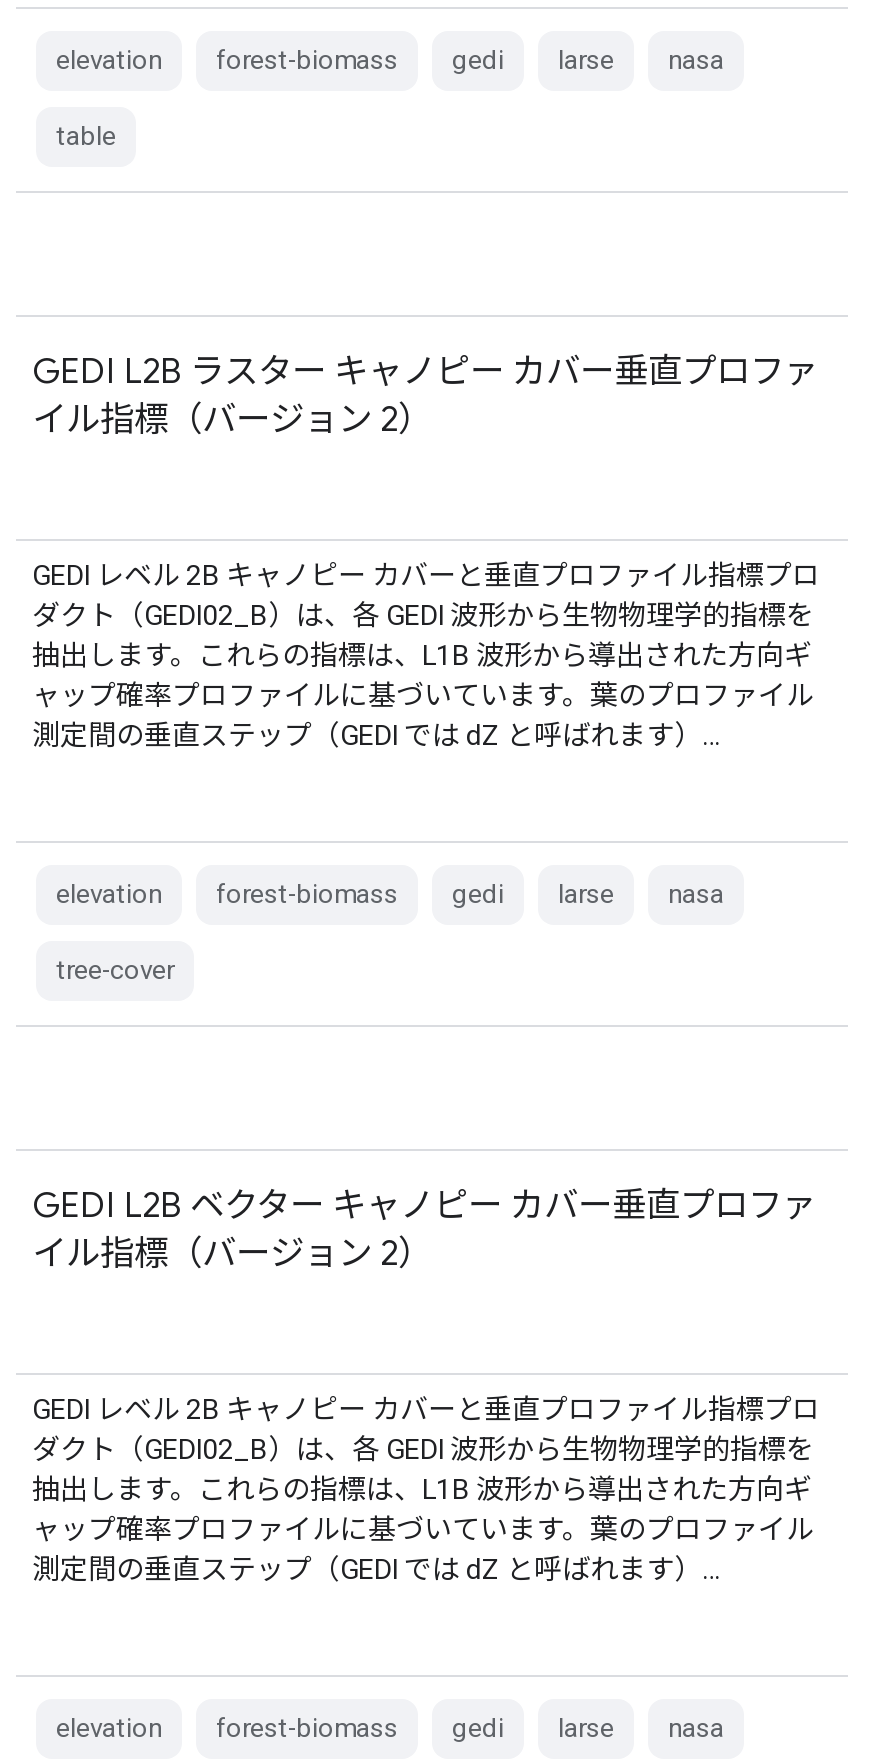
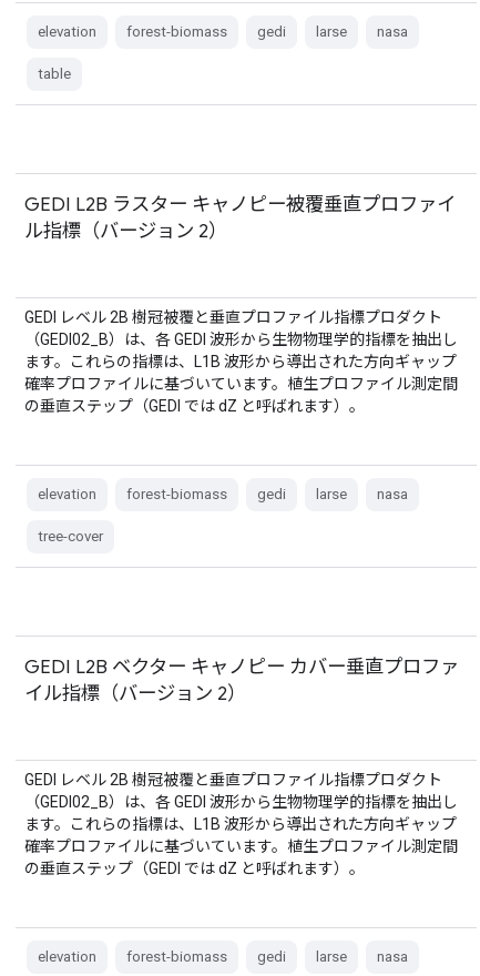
- GEDI L2B ラスター キャノピー カバー垂直プロファ
- イル指標（バージョン 2）
+ GEDI L2B ラスター キャノピー被覆垂直プロファイ
+ ル指標（バージョン 2）

- GEDI レベル 2B キャノピー カバーと垂直プロファイル指標プロ
- ダクト（GEDI02_B）は、各 GEDI 波形から生物物理学的指標を
- 抽出します。これらの指標は、L1B 波形から導出された方向ギ
- ャップ確率プロファイルに基づいています。葉のプロファイル
- 測定間の垂直ステップ（GEDI では dZ と呼ばれます）…
+ GEDI レベル 2B 樹冠被覆と垂直プロファイル指標プロダクト
+ （GEDI02_B）は、各 GEDI 波形から生物物理学的指標を抽出し
+ ます。これらの指標は、L1B 波形から導出された方向ギャップ
+ 確率プロファイルに基づいています。植生プロファイル測定間
+ の垂直ステップ（GEDI では dZ と呼ばれます）。

- GEDI レベル 2B キャノピー カバーと垂直プロファイル指標プロ
- ダクト（GEDI02_B）は、各 GEDI 波形から生物物理学的指標を
- 抽出します。これらの指標は、L1B 波形から導出された方向ギ
- ャップ確率プロファイルに基づいています。葉のプロファイル
- 測定間の垂直ステップ（GEDI では dZ と呼ばれます）…
+ GEDI レベル 2B 樹冠被覆と垂直プロファイル指標プロダクト
+ （GEDI02_B）は、各 GEDI 波形から生物物理学的指標を抽出し
+ ます。これらの指標は、L1B 波形から導出された方向ギャップ
+ 確率プロファイルに基づいています。植生プロファイル測定間
+ の垂直ステップ（GEDI では dZ と呼ばれます）。
